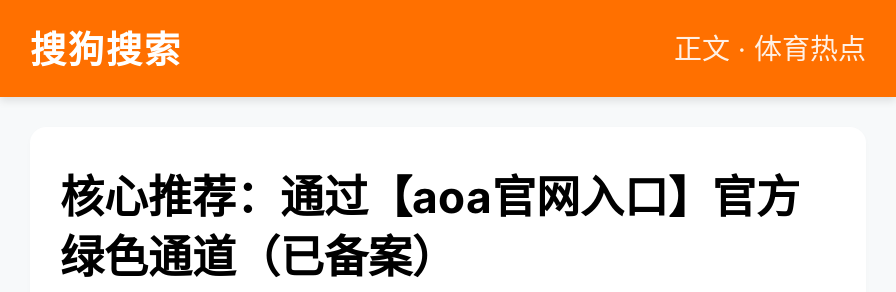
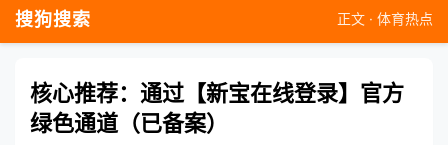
- 核心推荐：通过【aoa官网入口】官方
+ 核心推荐：通过【新宝在线登录】官方
